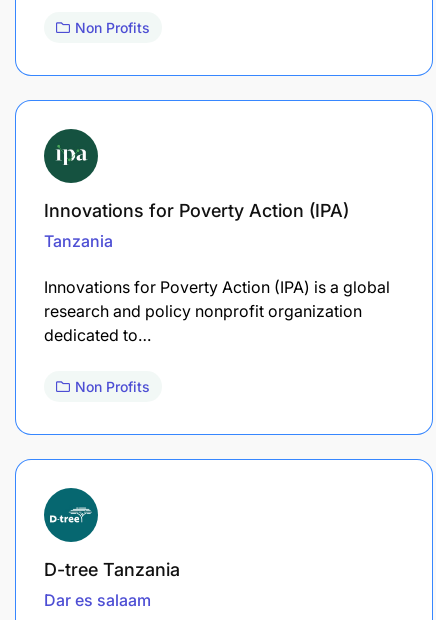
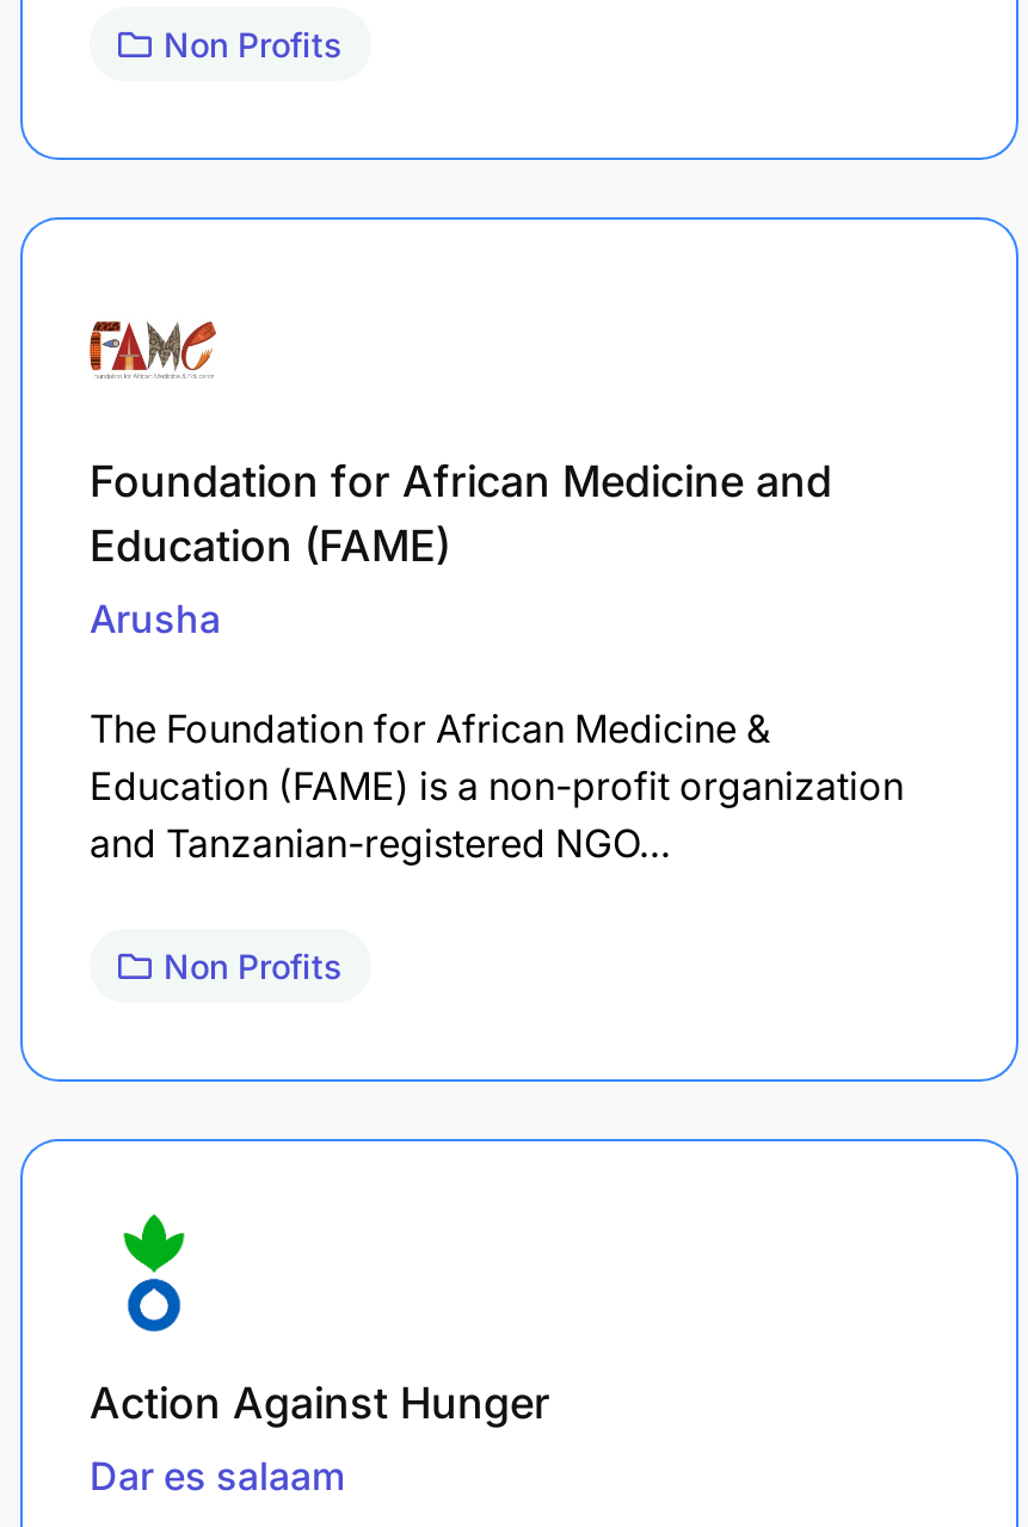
- [image]
- Innovations for Poverty Action (IPA)
+ [image]
+ Foundation for African Medicine and
+ Education (FAME)

- Tanzania
+ Arusha

- Innovations for Poverty Action (IPA) is a global
- research and policy nonprofit organization
- dedicated to…
+ The Foundation for African Medicine &
+ Education (FAME) is a non-profit organization
+ and Tanzanian-registered NGO…

- [image]
- D-tree Tanzania
+ [image]
+ Action Against Hunger
